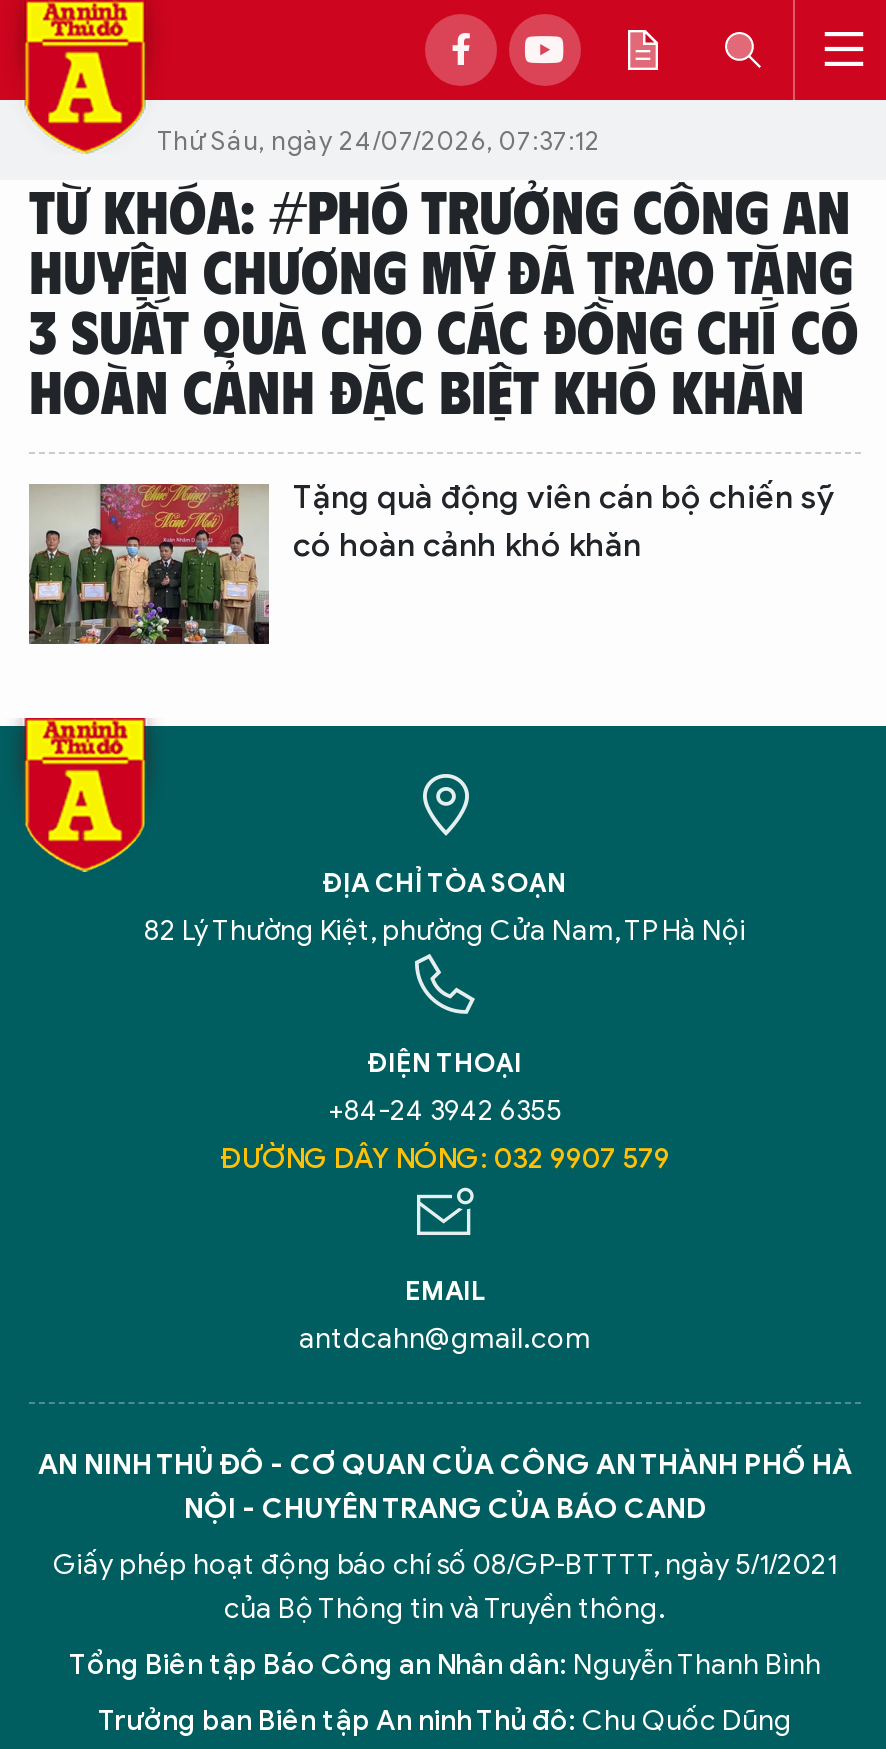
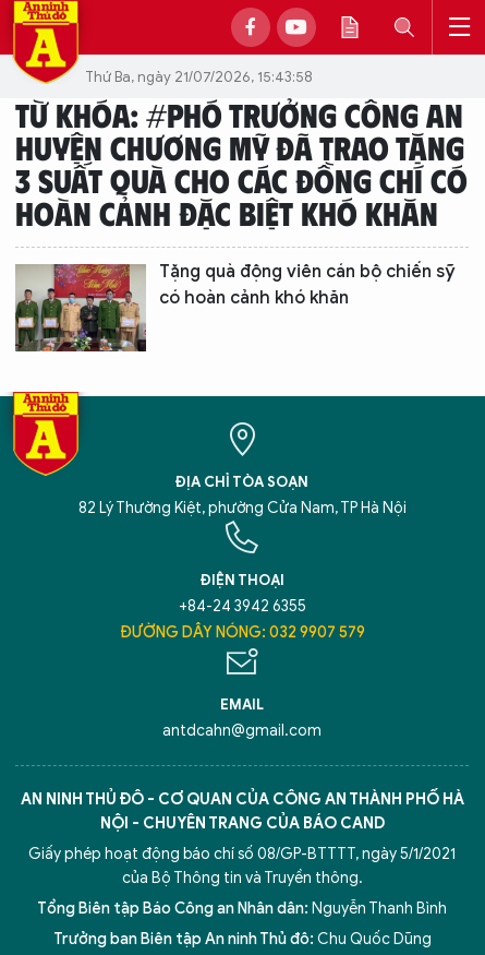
- Thứ Sáu, ngày 24/07/2026, 07:37:12
+ Thứ Ba, ngày 21/07/2026, 15:43:58
